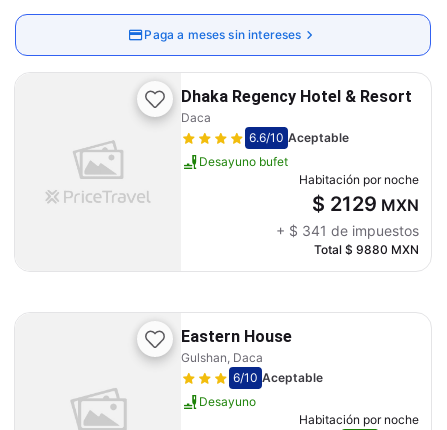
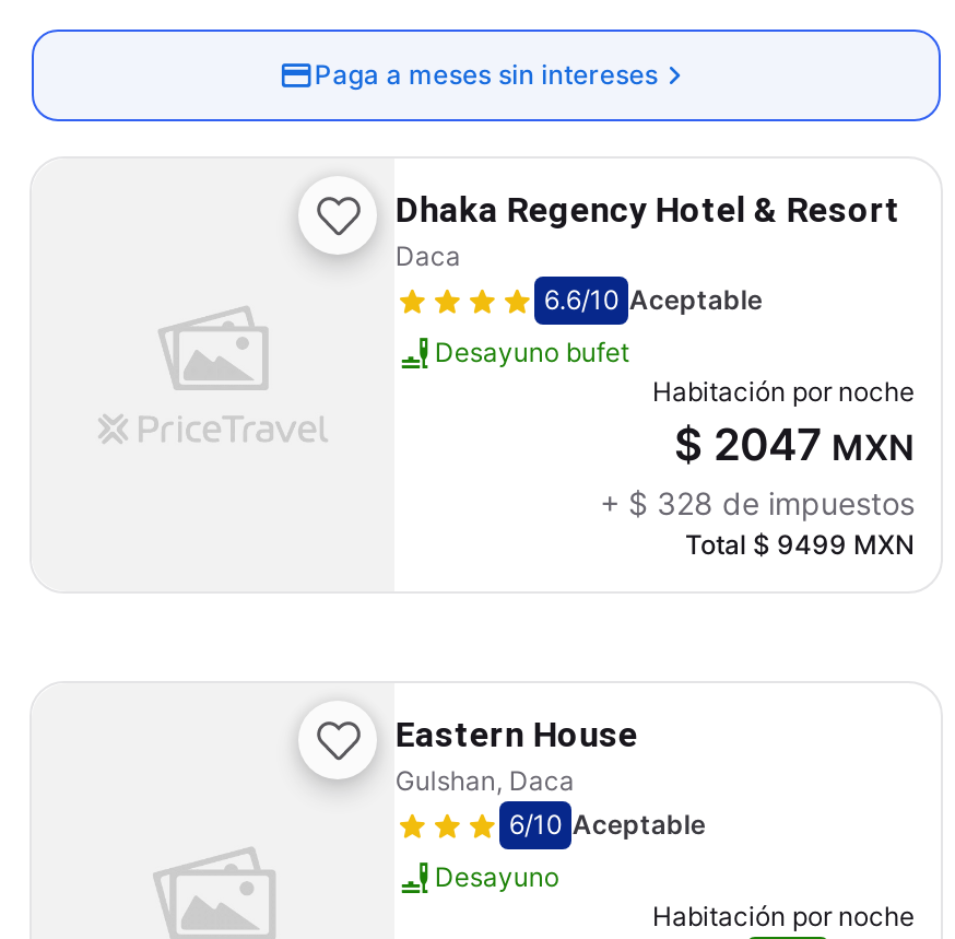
- $ 2129 MXN
+ $ 2047 MXN

- + $ 341 de impuestos
+ + $ 328 de impuestos

- Total $ 9880 MXN
+ Total $ 9499 MXN
